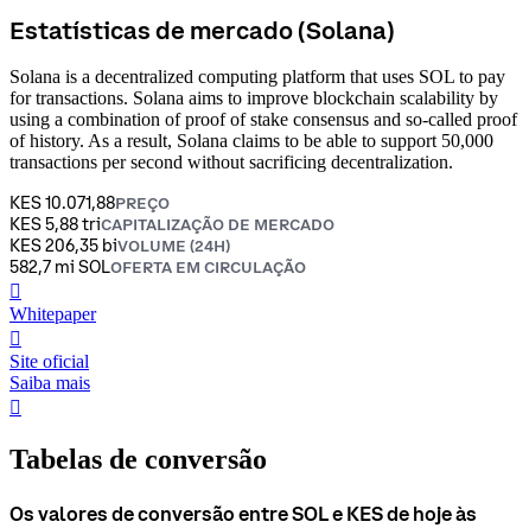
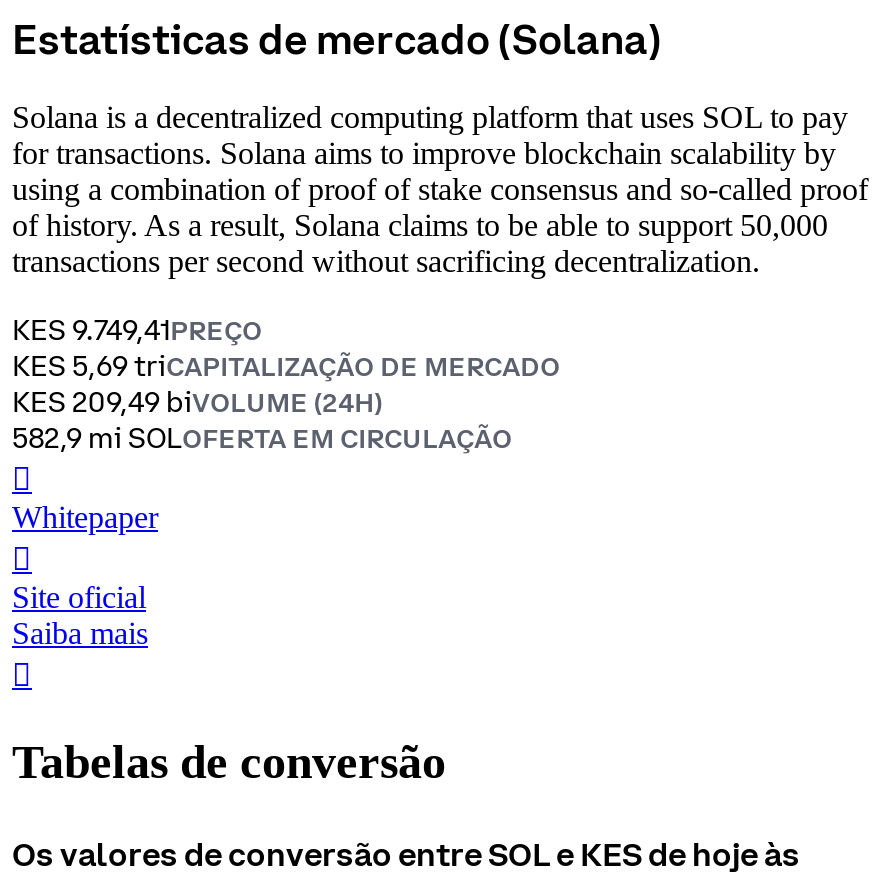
- KES 10.071,88PREÇO
+ KES 9.749,41PREÇO

- KES 5,88 triCAPITALIZAÇÃO DE MERCADO
+ KES 5,69 triCAPITALIZAÇÃO DE MERCADO

- KES 206,35 biVOLUME (24H)
+ KES 209,49 biVOLUME (24H)

- 582,7 mi SOLOFERTA EM CIRCULAÇÃO
+ 582,9 mi SOLOFERTA EM CIRCULAÇÃO
